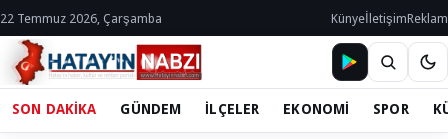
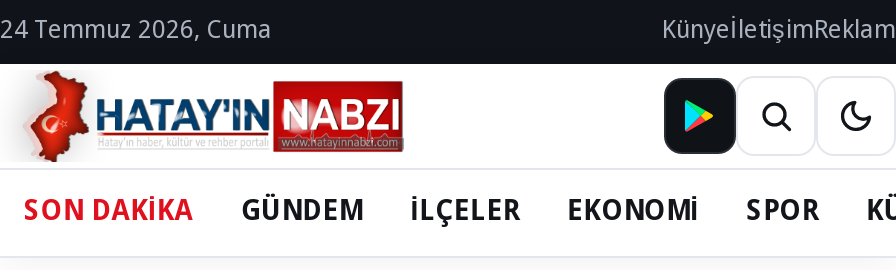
- 22 Temmuz 2026, Çarşamba
+ 24 Temmuz 2026, Cuma
